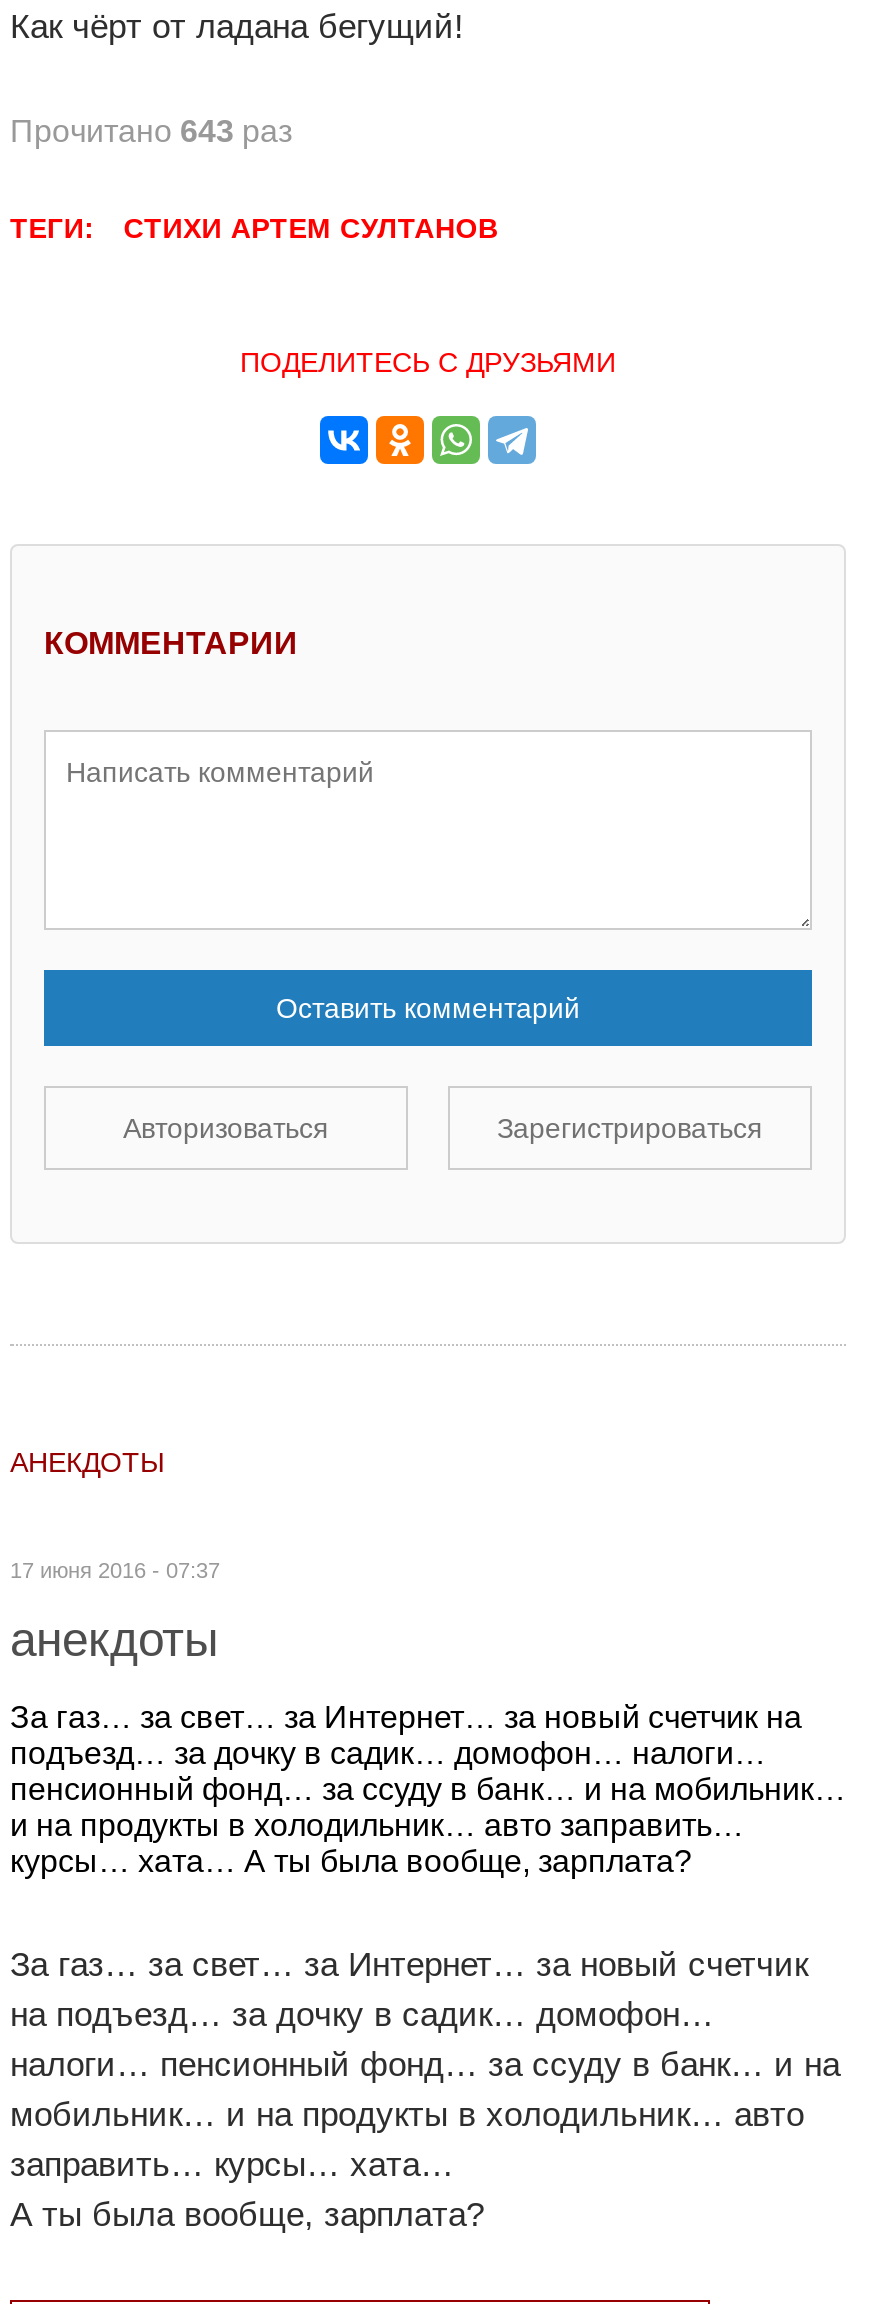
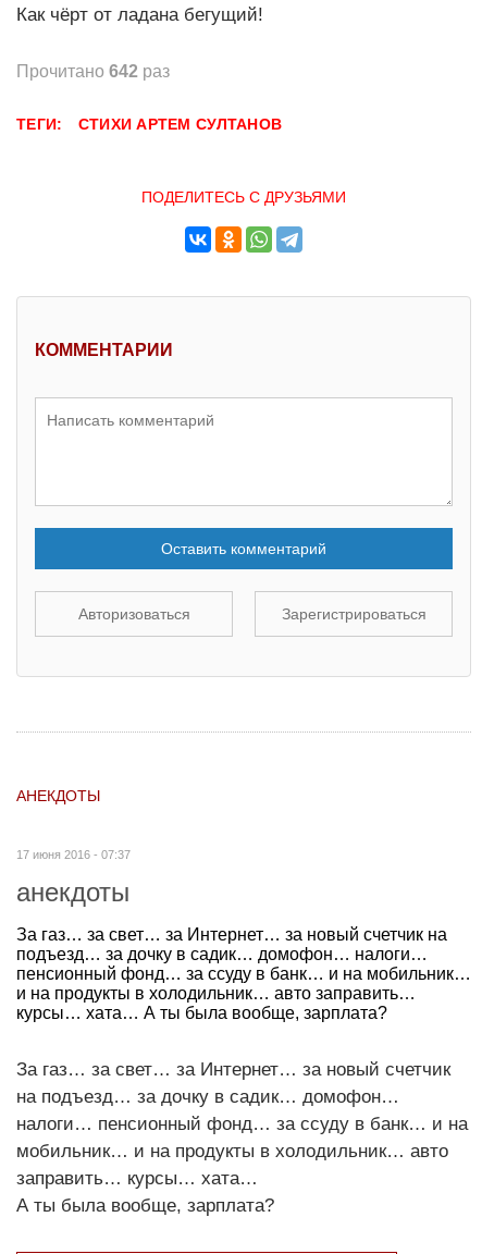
- Прочитано 643 раз
+ Прочитано 642 раз
